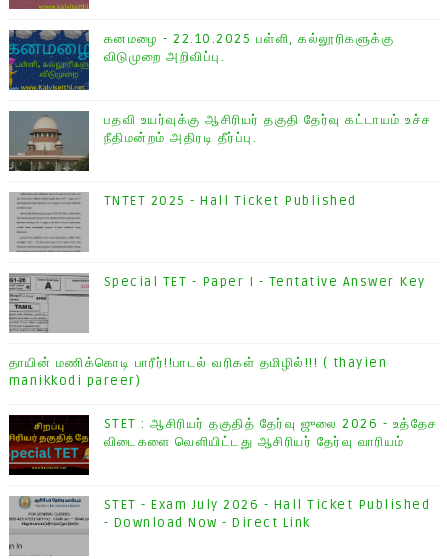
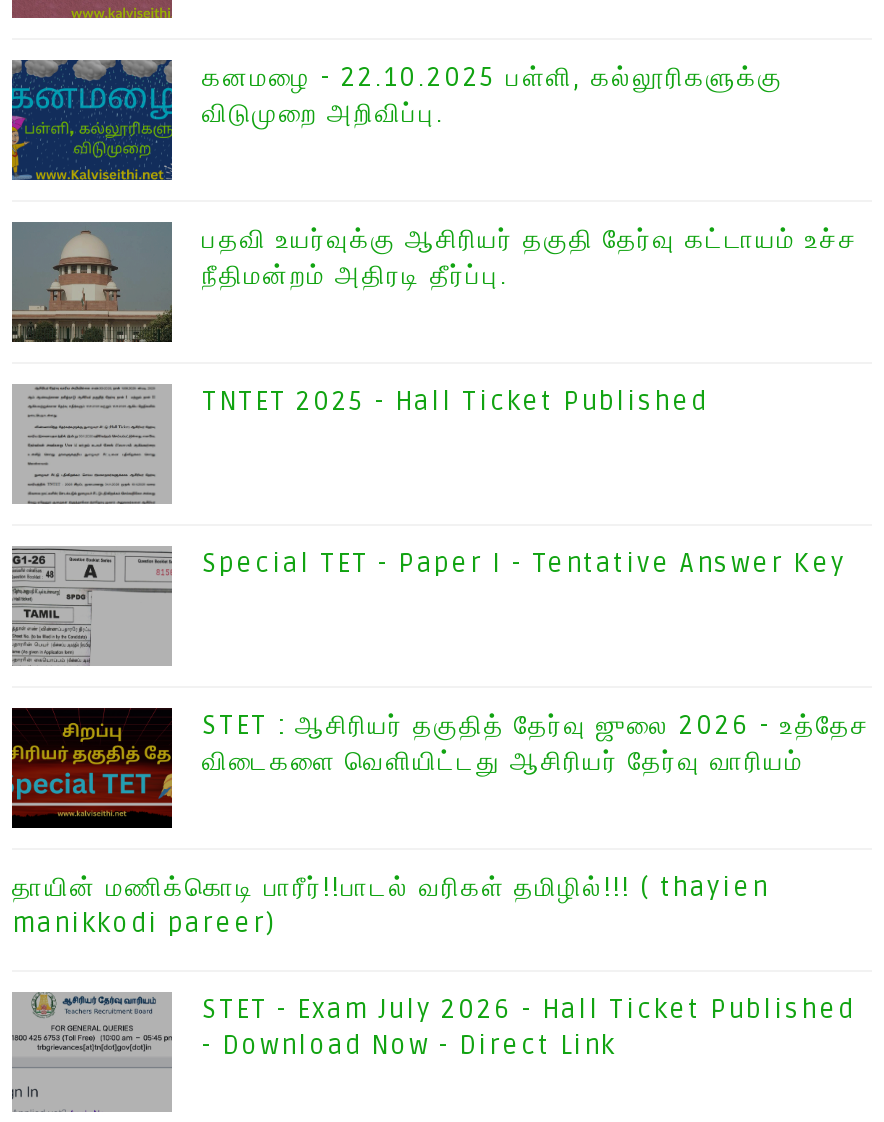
moved down: தாயின் மணிக்கொடி பாரீர்!!பாடல் வரிகள் தமிழில்!!! ( thayien | manikkodi pareer)

moved up: [image] | STET : ஆசிரியர் தகுதித் தேர்வு ஜுலை 2026 - உத்தேச | விடைகளை வெளியிட்டது ஆசிரியர் தேர்வு வாரியம்
